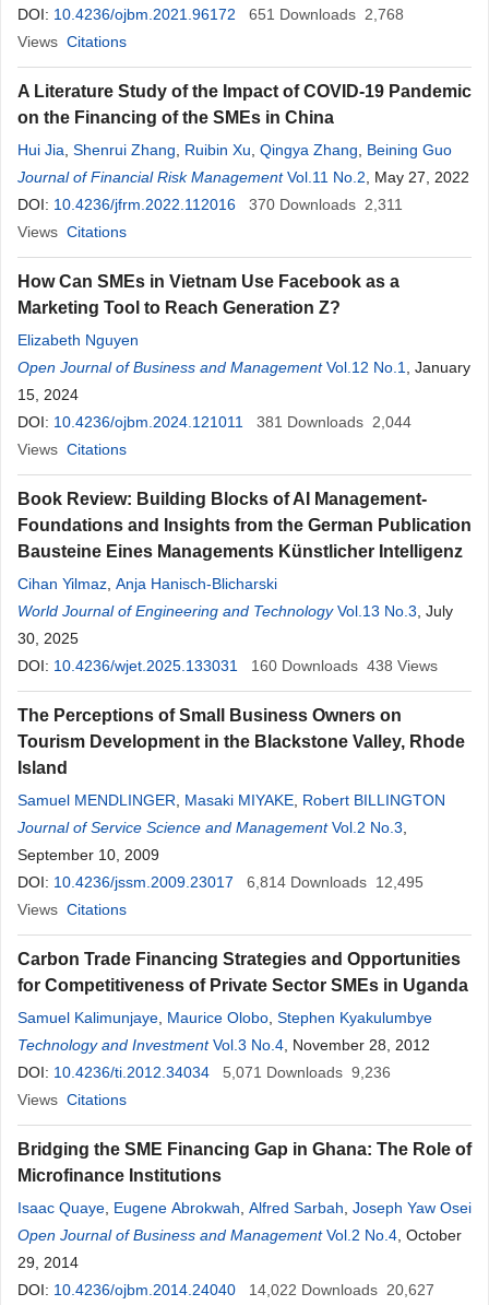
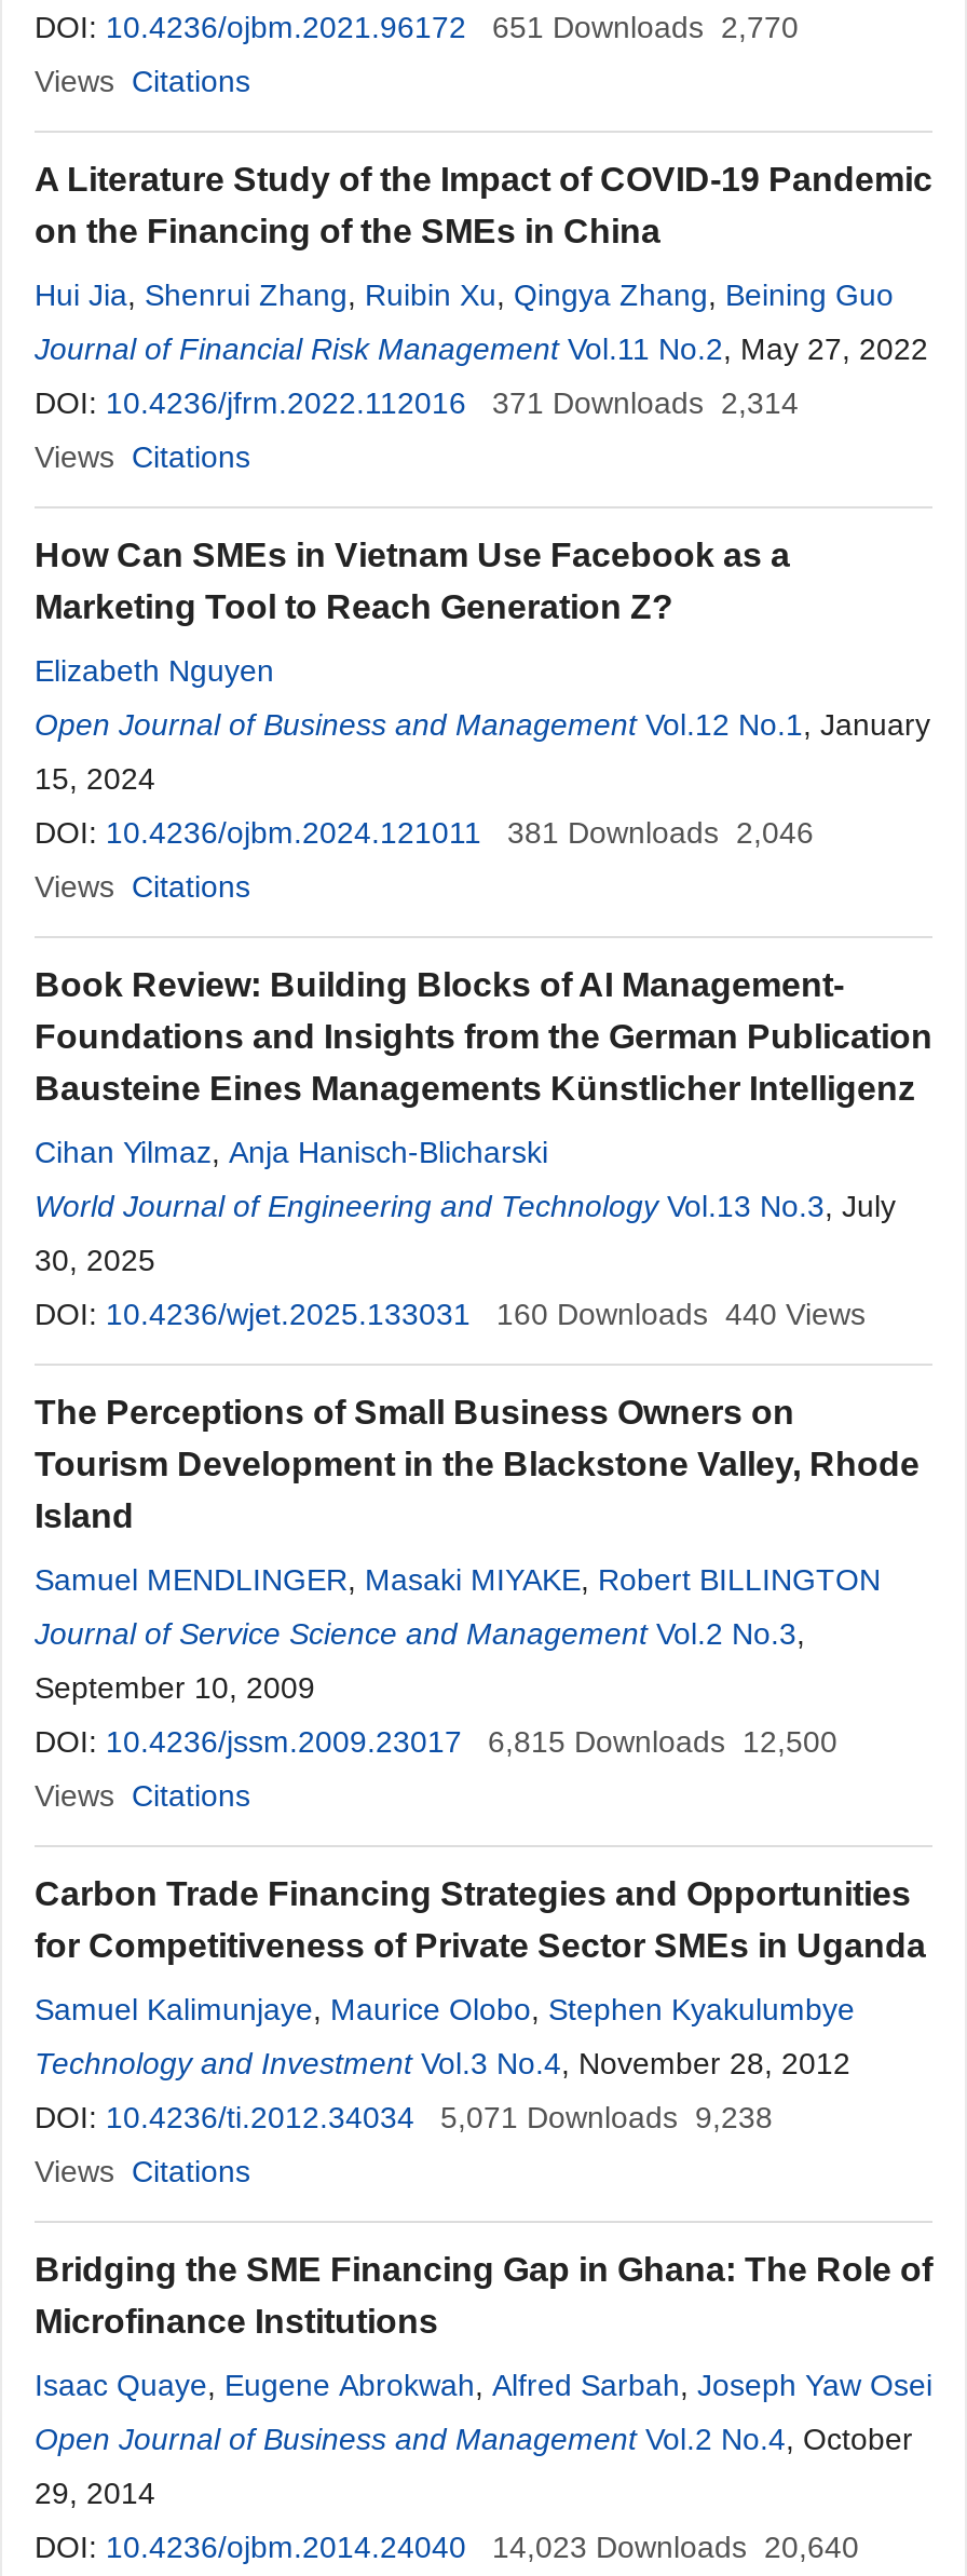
- DOI: 10.4236/ojbm.2021.96172 651 Downloads 2,768
+ DOI: 10.4236/ojbm.2021.96172 651 Downloads 2,770

- DOI: 10.4236/jfrm.2022.112016 370 Downloads 2,311
+ DOI: 10.4236/jfrm.2022.112016 371 Downloads 2,314

- DOI: 10.4236/ojbm.2024.121011 381 Downloads 2,044
+ DOI: 10.4236/ojbm.2024.121011 381 Downloads 2,046

- 160 Downloads 438 Views
+ 160 Downloads 440 Views

- DOI: 10.4236/jssm.2009.23017 6,814 Downloads 12,495
+ DOI: 10.4236/jssm.2009.23017 6,815 Downloads 12,500

- DOI: 10.4236/ti.2012.34034 5,071 Downloads 9,236
+ DOI: 10.4236/ti.2012.34034 5,071 Downloads 9,238

- DOI: 10.4236/ojbm.2014.24040 14,022 Downloads 20,627
+ DOI: 10.4236/ojbm.2014.24040 14,023 Downloads 20,640
